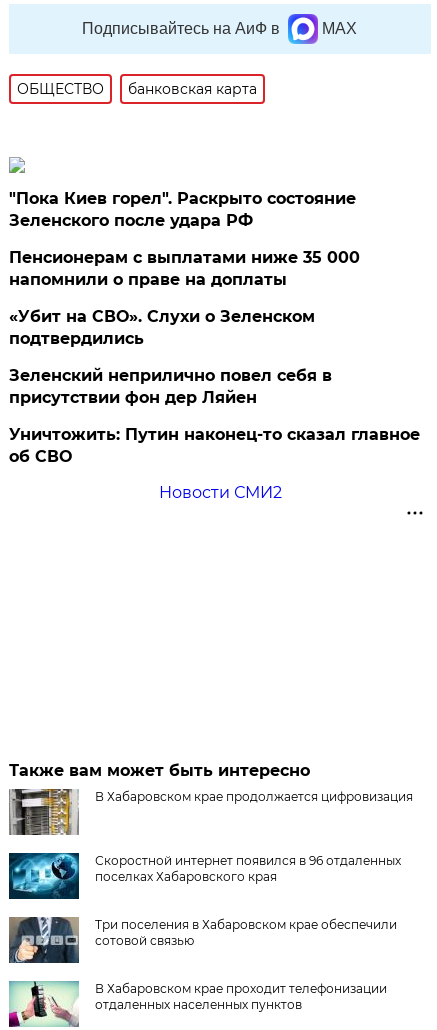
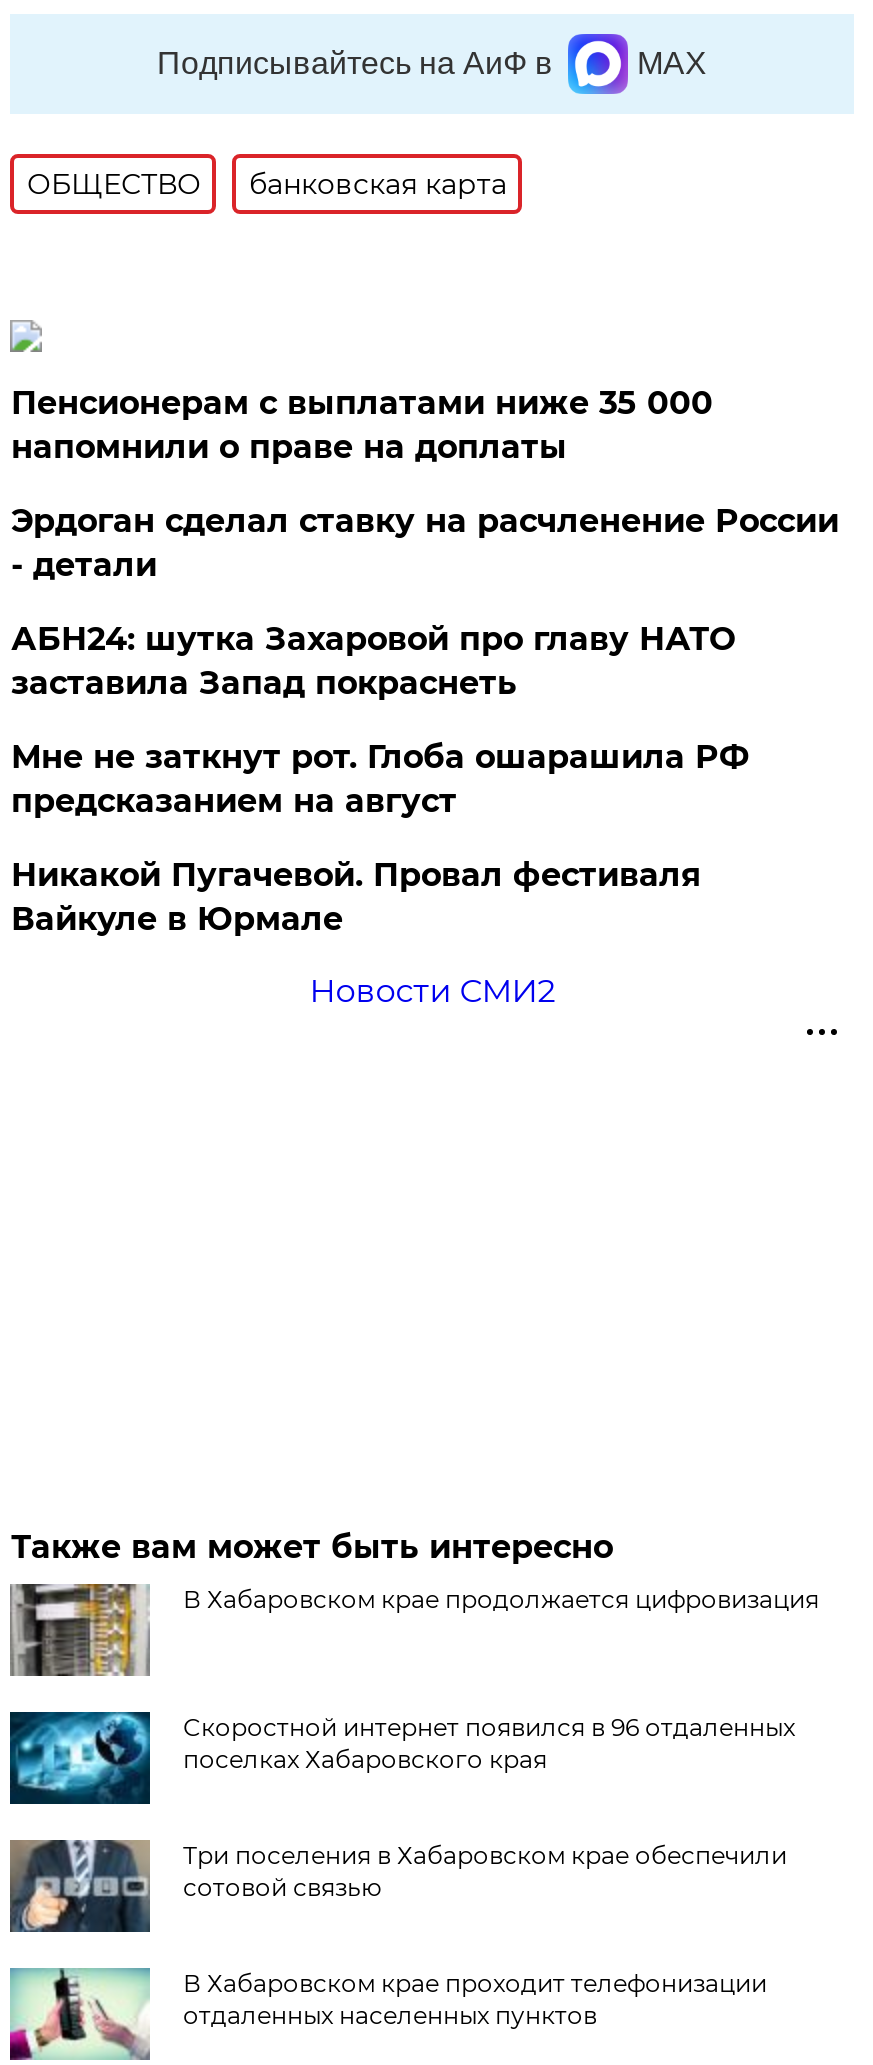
- "Пока Киев горел". Раскрыто состояние
- Зеленского после удара РФ

moved up: Пенсионерам с выплатами ниже 35 000 | напомнили о праве на доплаты

- «Убит на СВО». Слухи о Зеленском
- подтвердились
- Зеленский неприлично повел cебя в
- присутствии фон дер Ляйен
- Уничтожить: Путин наконец-то сказал главное
- об СВО
+ Эрдоган сделал ставку на расчленение России
+ - детали
+ АБН24: шутка Захаровой про главу НАТО
+ заставила Запад покраснеть
+ Мне не заткнут рот. Глоба ошарашила РФ
+ предсказанием на август
+ Никакой Пугачевой. Провал фестиваля
+ Вайкуле в Юрмале
